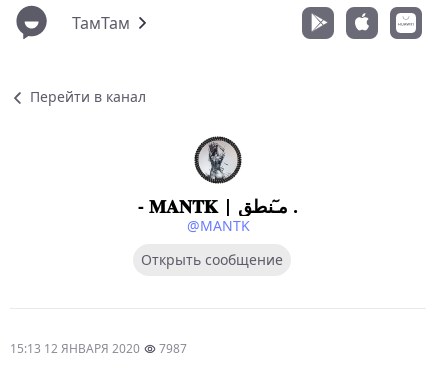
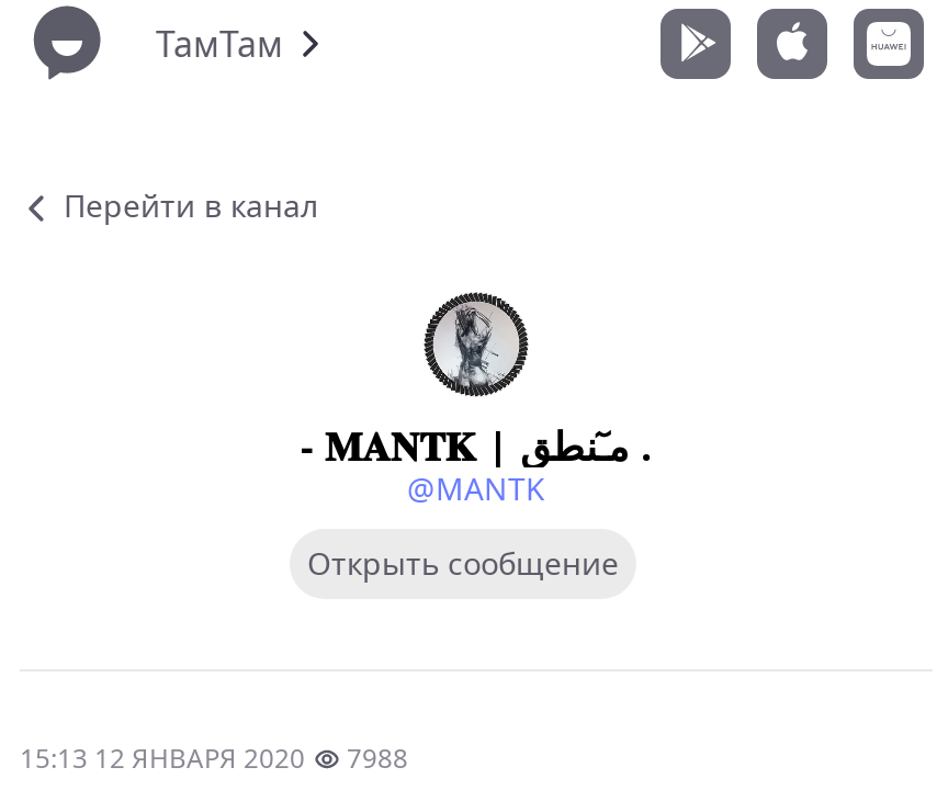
- 15:13 12 ЯНВАРЯ 2020 7987
+ 15:13 12 ЯНВАРЯ 2020 7988
